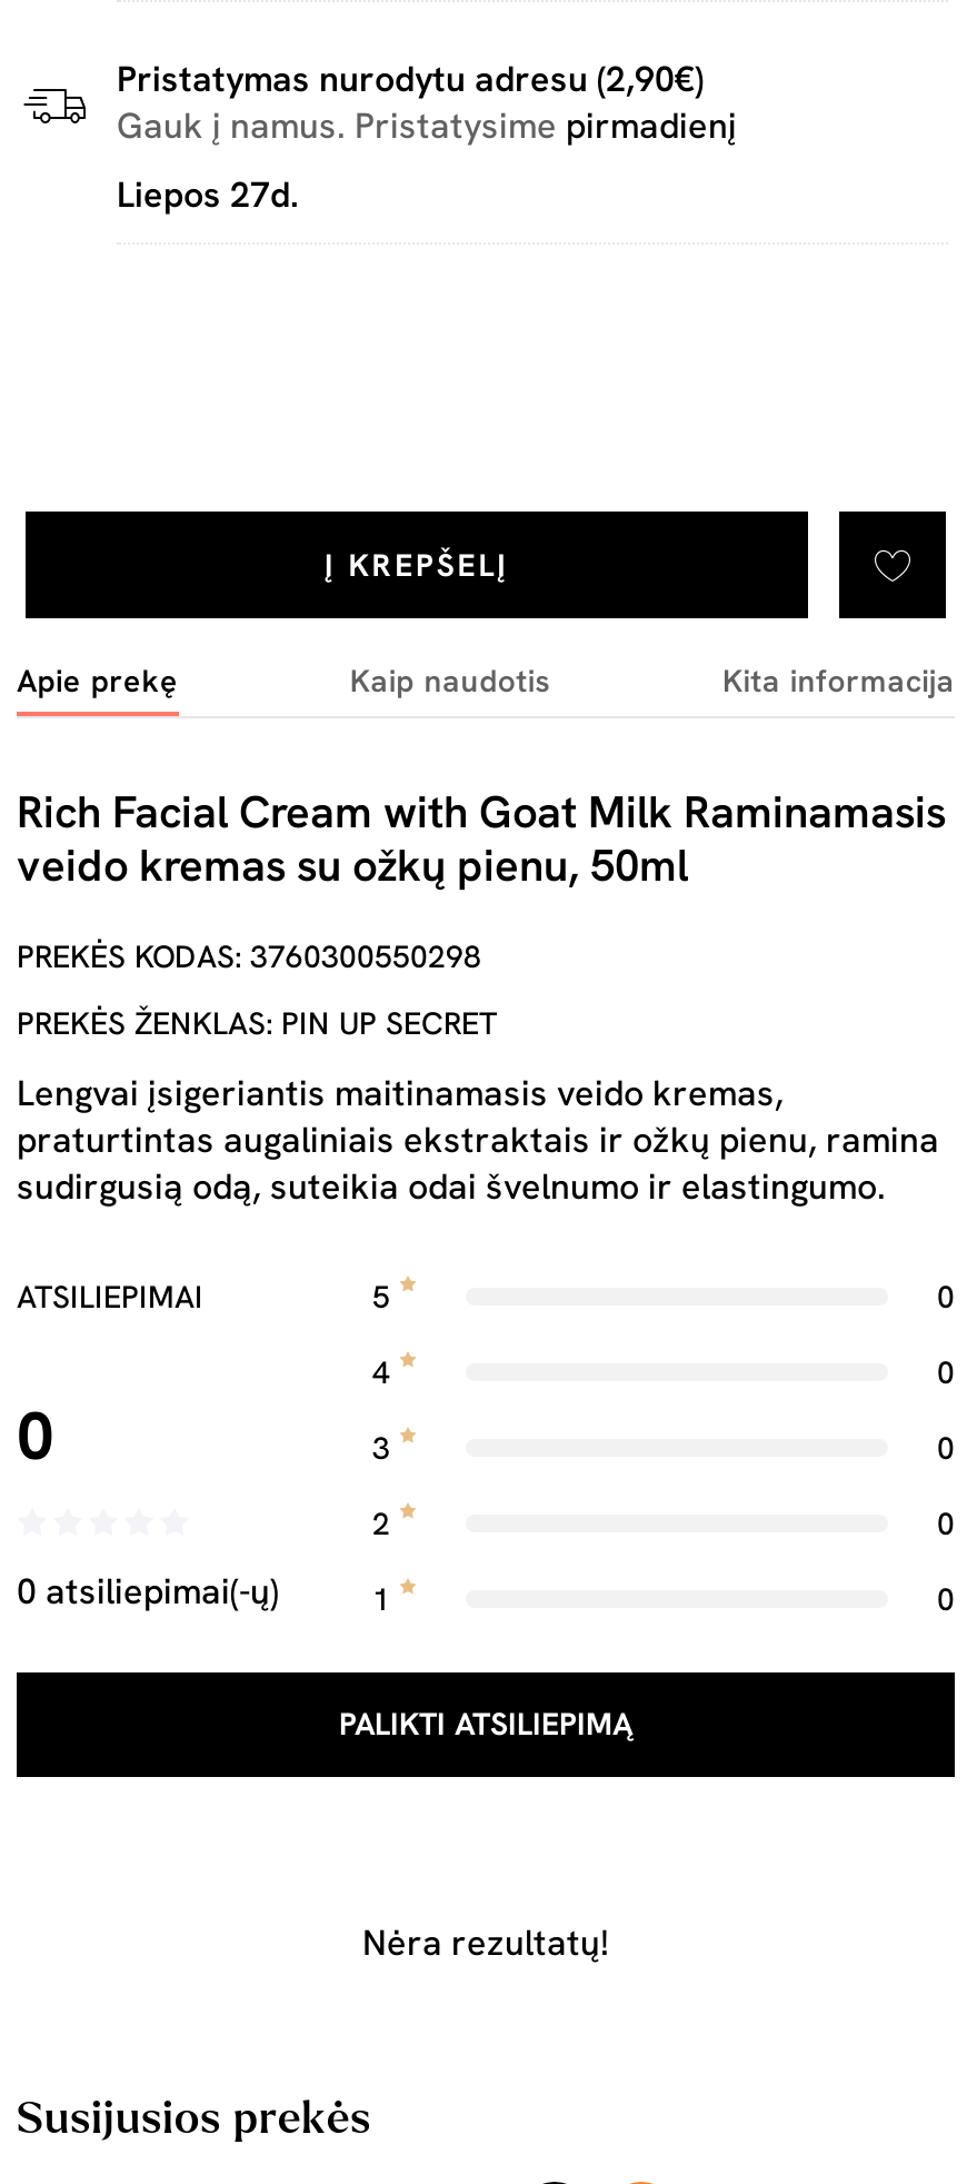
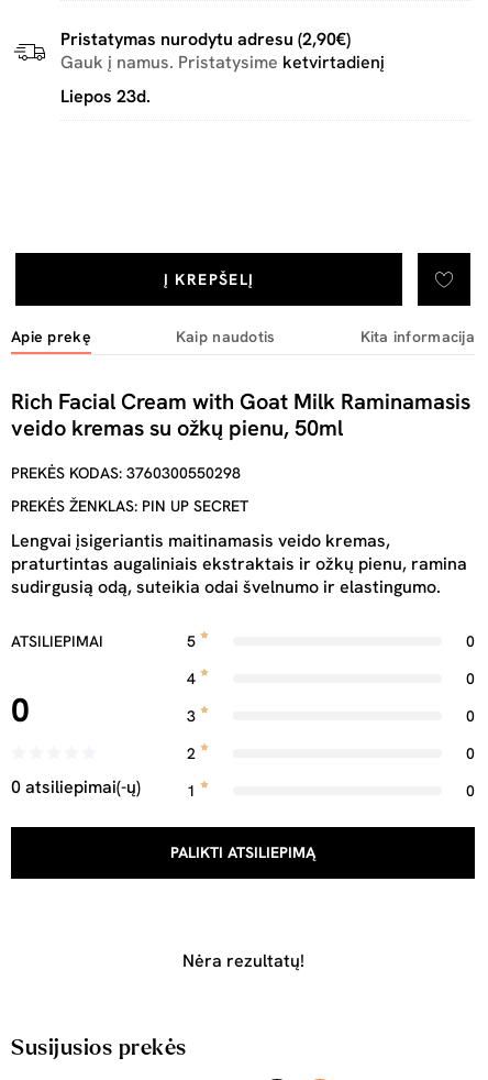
- Gauk į namus. Pristatysime pirmadienį
+ Gauk į namus. Pristatysime ketvirtadienį

- Liepos 27d.
+ Liepos 23d.
